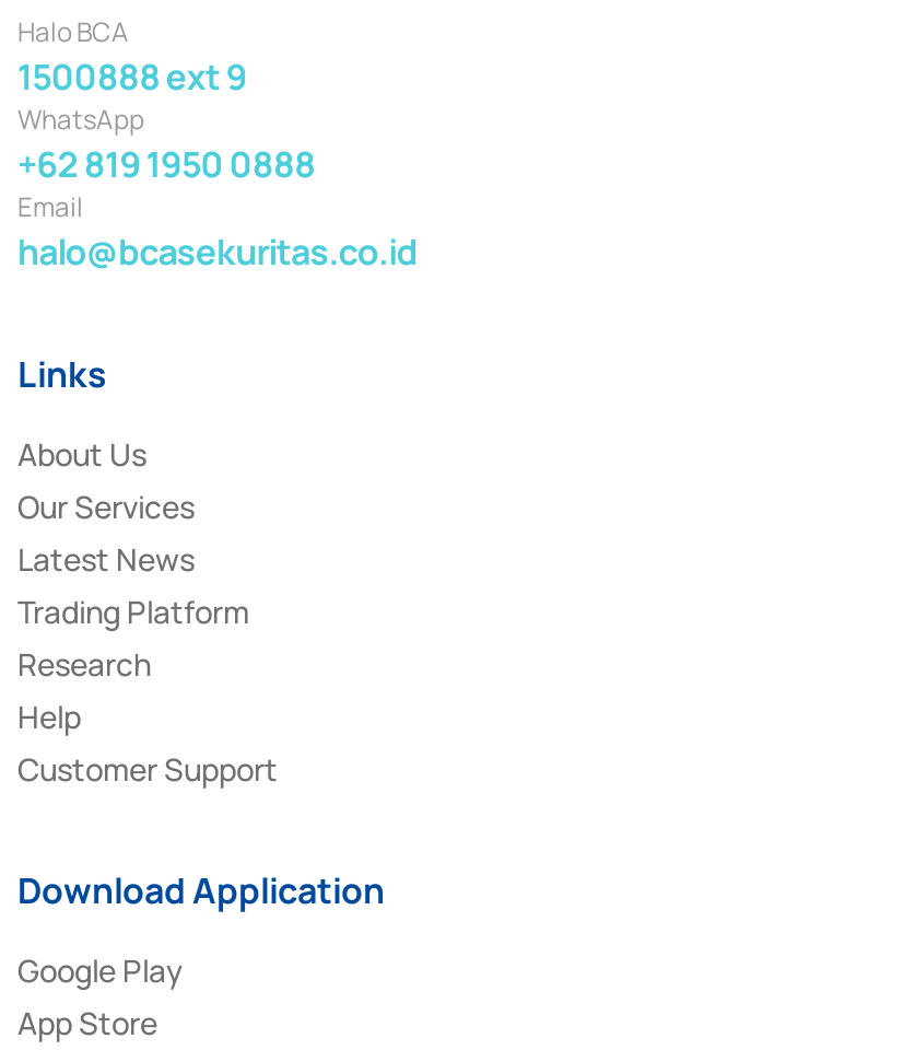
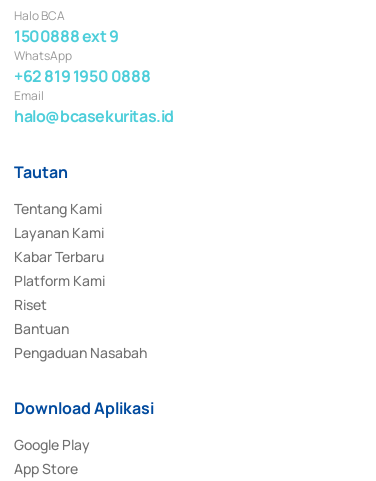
- halo@bcasekuritas.co.id
+ halo@bcasekuritas.id

- Links
+ Tautan

- About Us
- Our Services
- Latest News
- Trading Platform
- Research
- Help
- Customer Support
+ Tentang Kami
+ Layanan Kami
+ Kabar Terbaru
+ Platform Kami
+ Riset
+ Bantuan
+ Pengaduan Nasabah

- Download Application
+ Download Aplikasi
